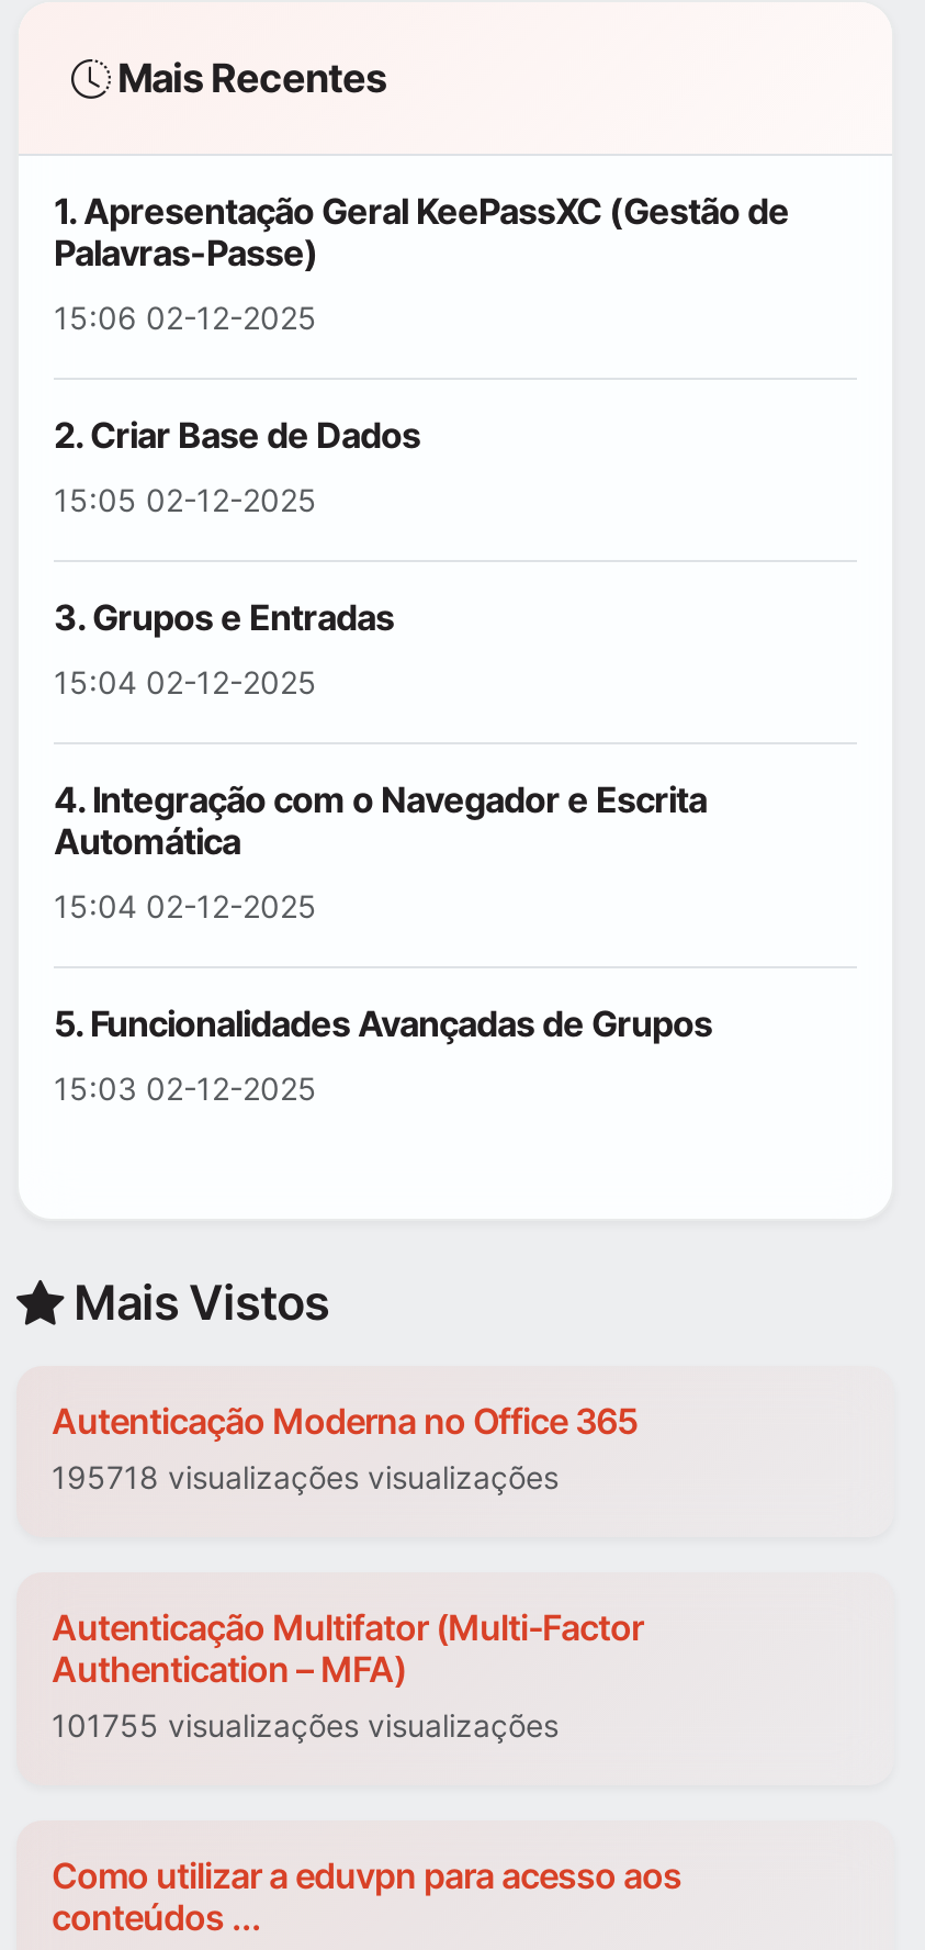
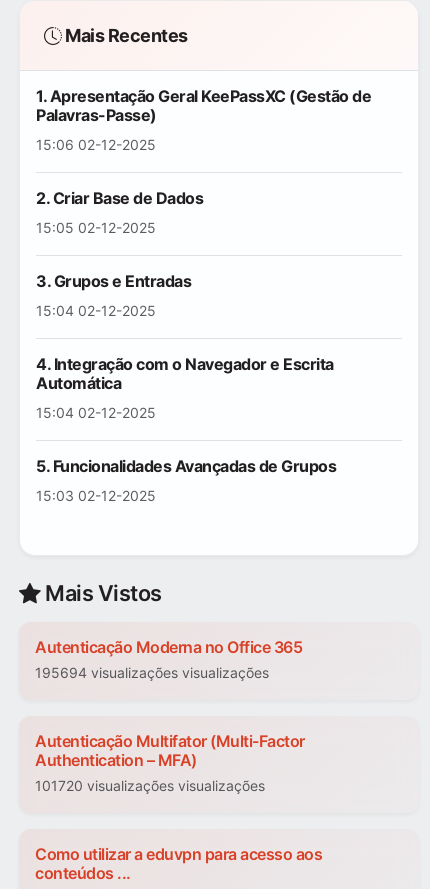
- 195718 visualizações visualizações
+ 195694 visualizações visualizações

- 101755 visualizações visualizações
+ 101720 visualizações visualizações
